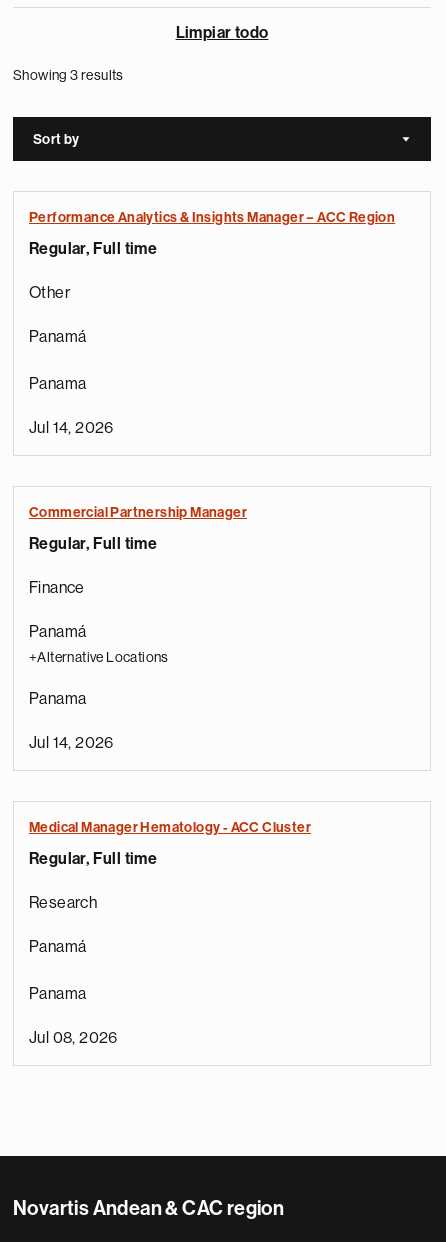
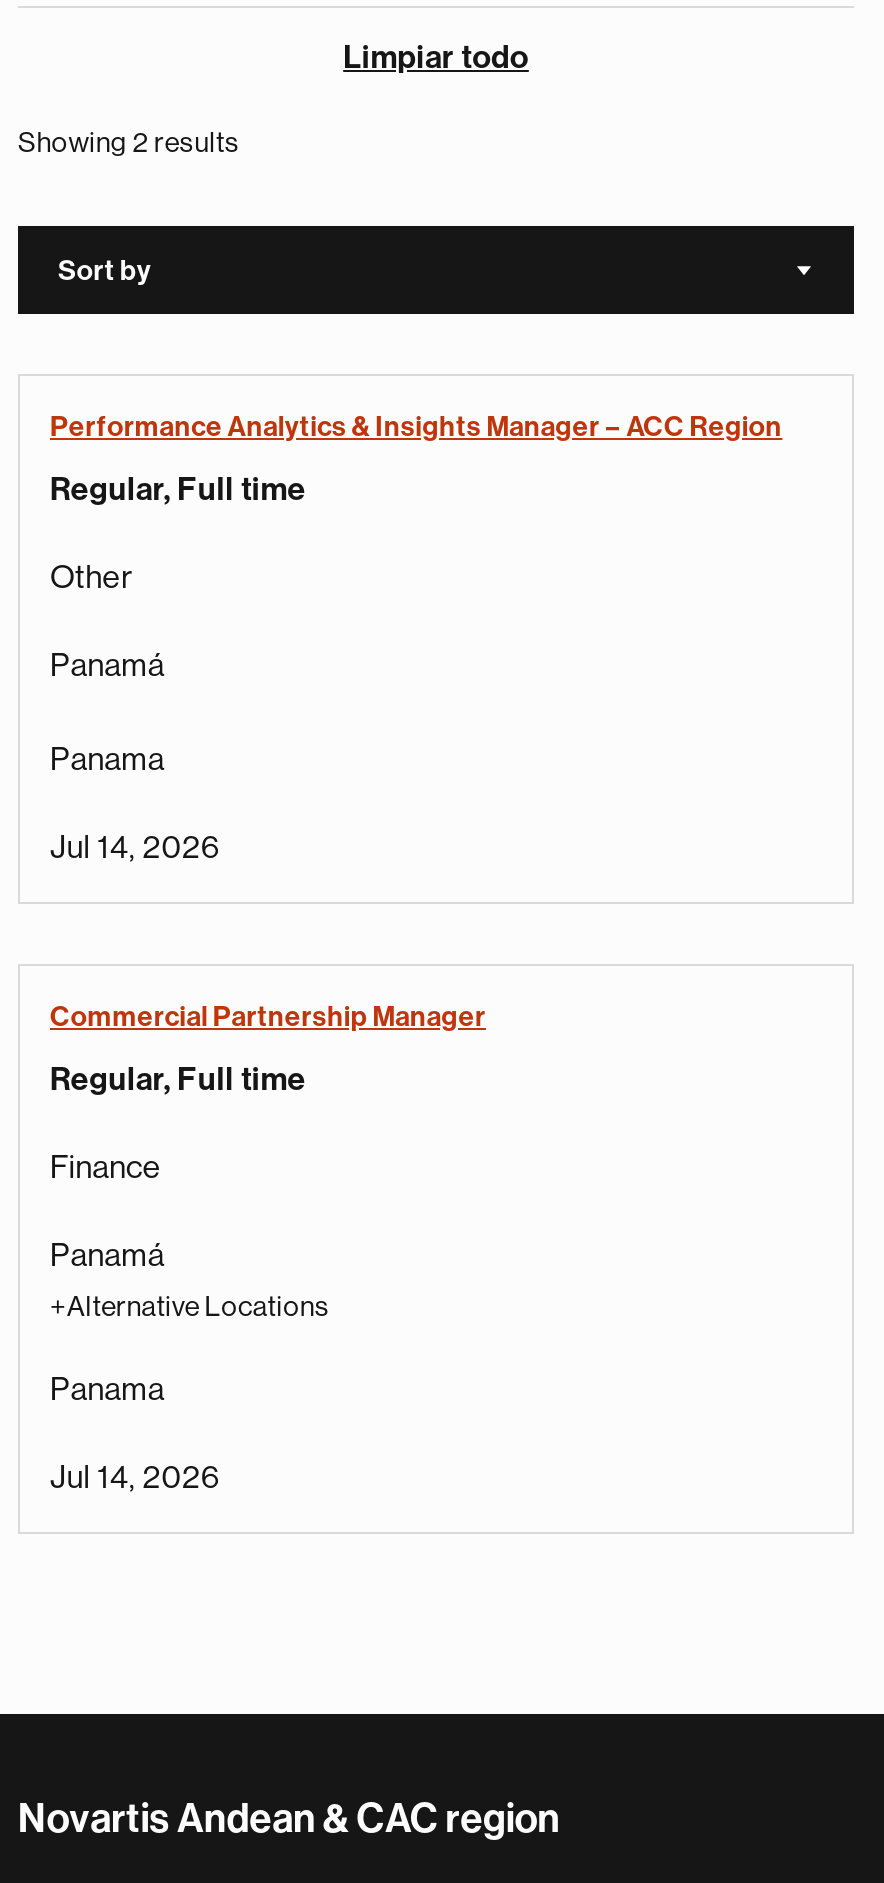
- Showing 3 results
+ Showing 2 results

- Medical Manager Hematology - ACC Cluster
- Regular, Full time
- Research
- Panamá
- Panama
- Jul 08, 2026
